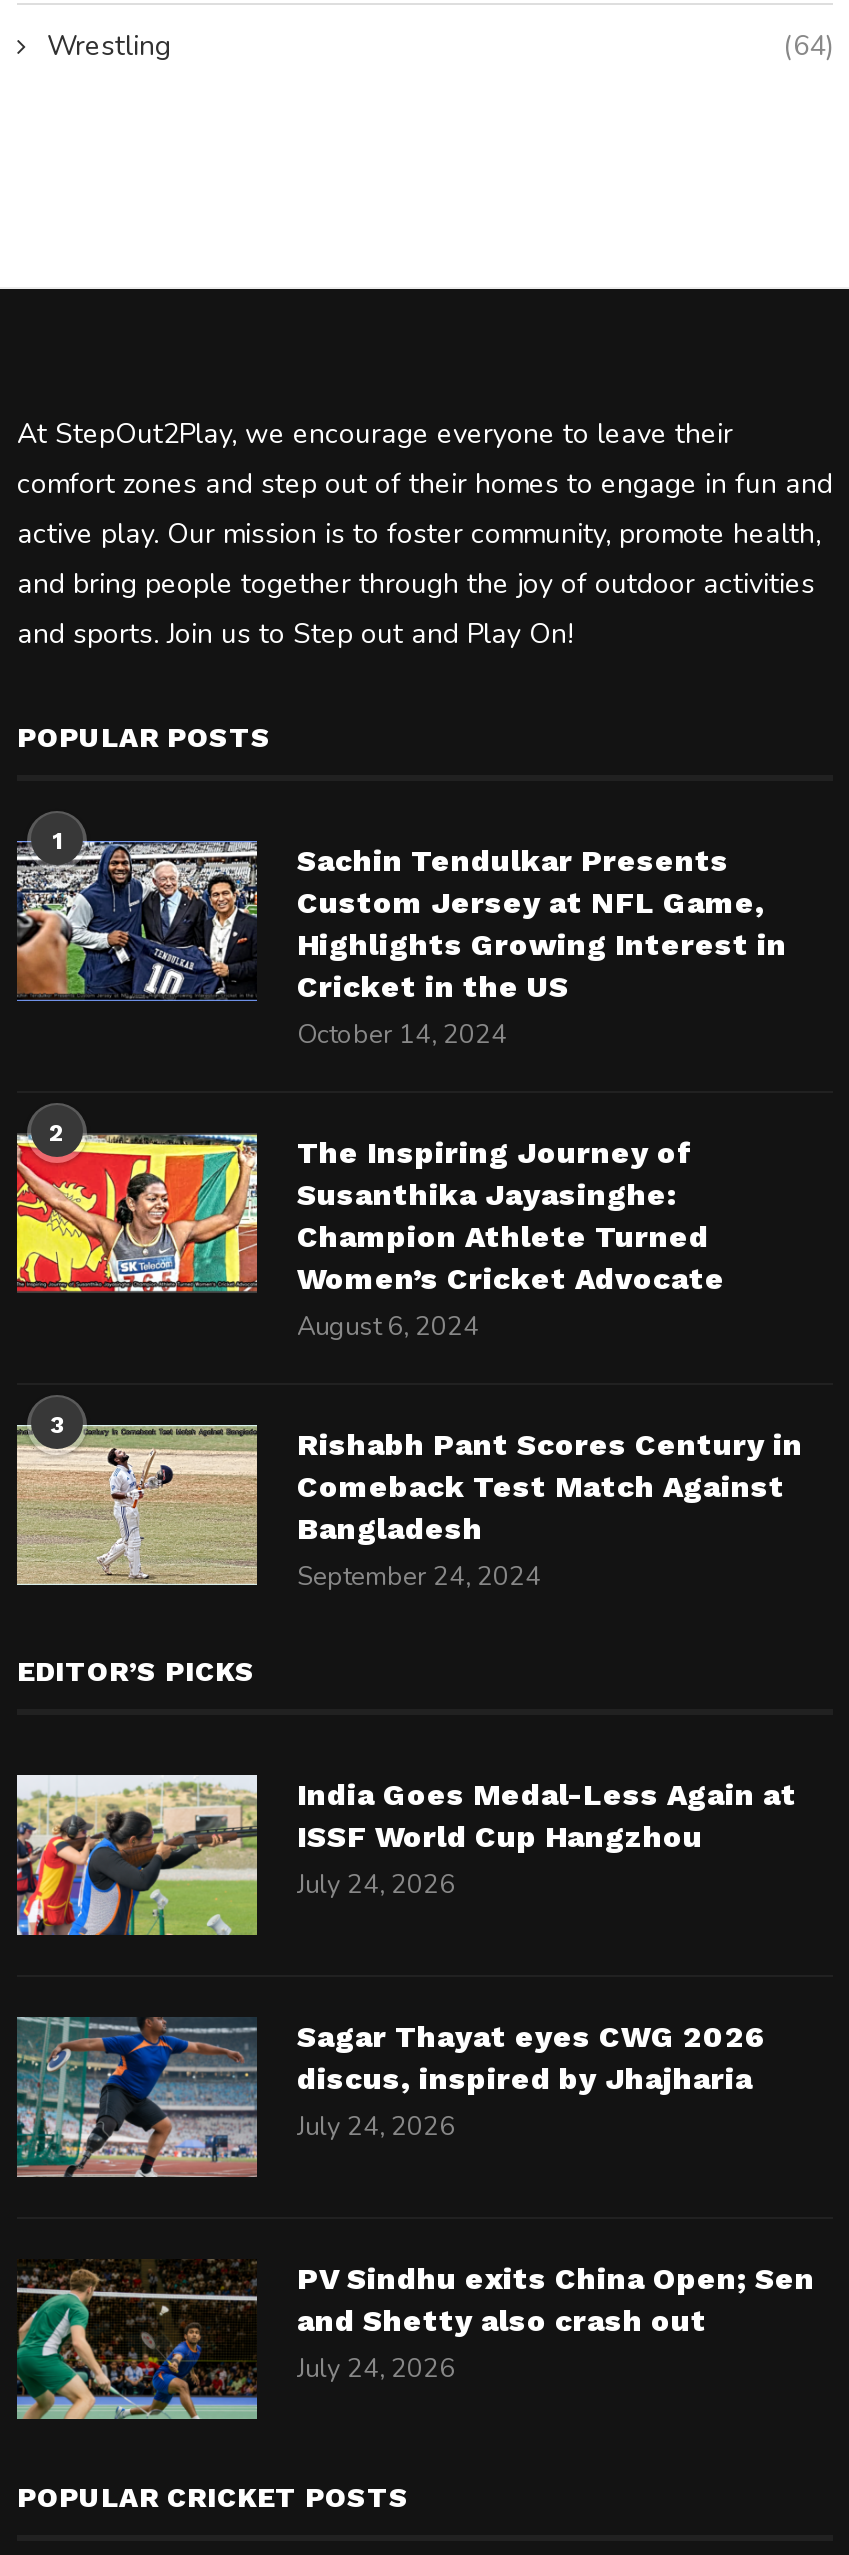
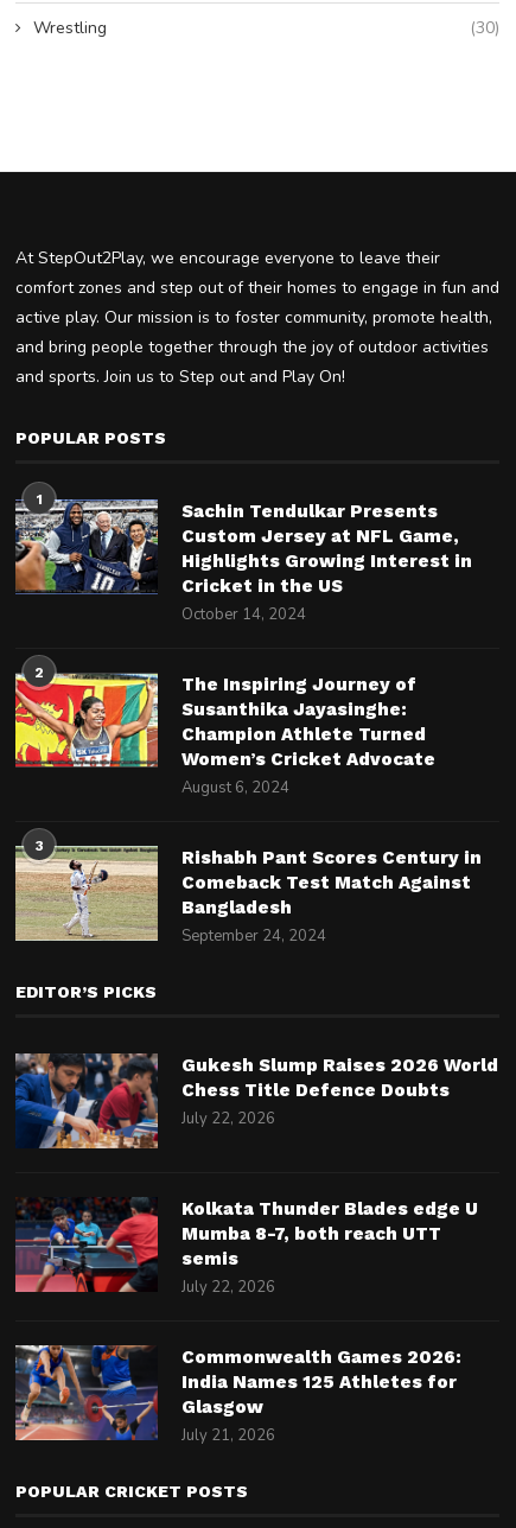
- (64)
+ (30)

- [image]
- India Goes Medal-Less Again at
- ISSF World Cup Hangzhou
- July 24, 2026
+ [image]
+ Gukesh Slump Raises 2026 World
+ Chess Title Defence Doubts
+ July 22, 2026

- [image]
- Sagar Thayat eyes CWG 2026
- discus, inspired by Jhajharia
- July 24, 2026
+ [image]
+ Kolkata Thunder Blades edge U
+ Mumba 8-7, both reach UTT
+ semis
+ July 22, 2026

- [image]
- PV Sindhu exits China Open; Sen
- and Shetty also crash out
- July 24, 2026
+ [image]
+ Commonwealth Games 2026:
+ India Names 125 Athletes for
+ Glasgow
+ July 21, 2026
